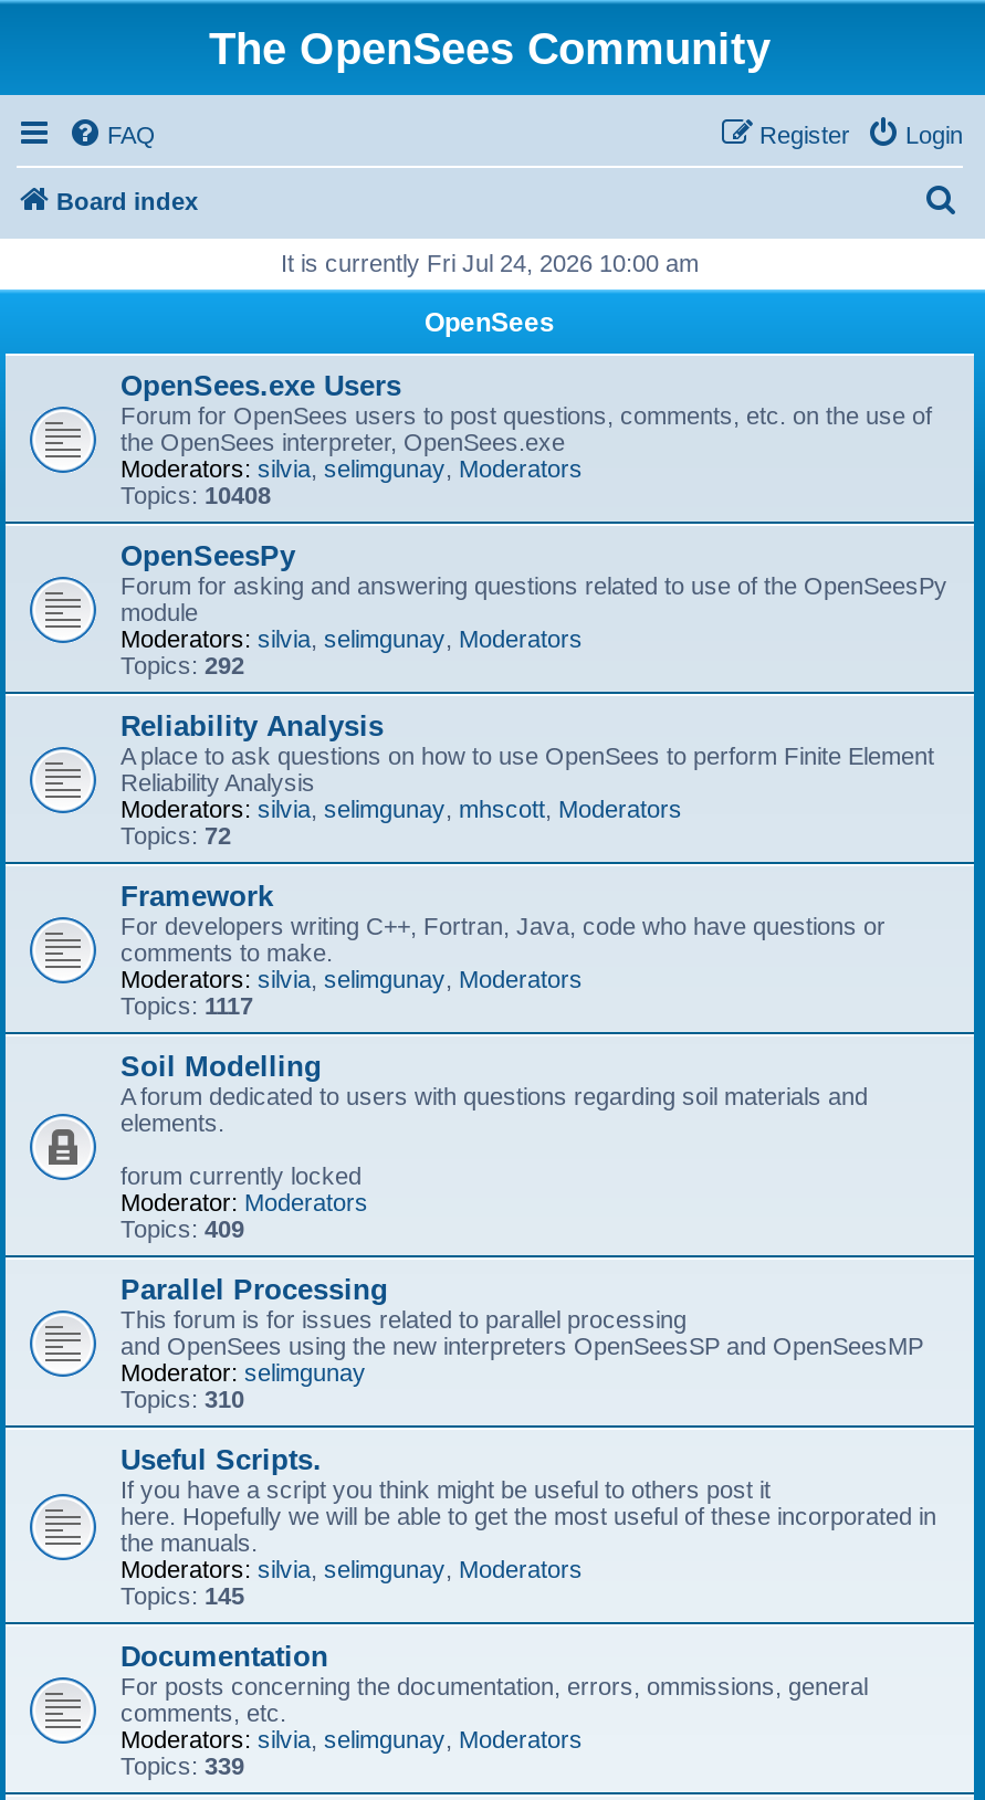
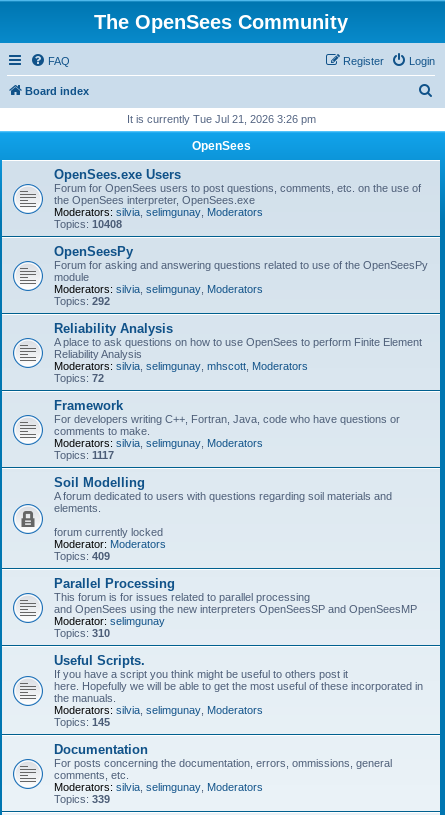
- It is currently Fri Jul 24, 2026 10:00 am
+ It is currently Tue Jul 21, 2026 3:26 pm
